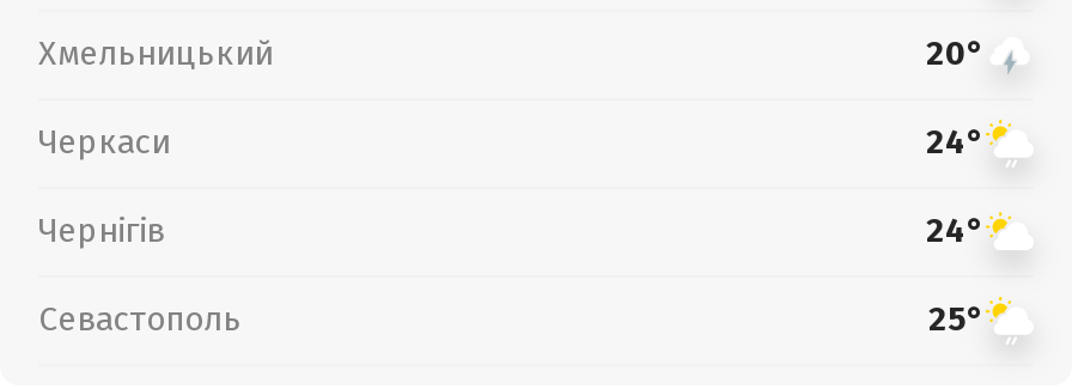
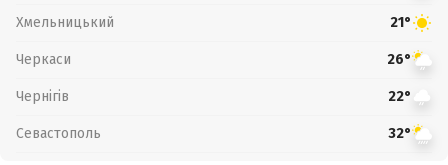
- 20°
+ 21°

- 24°
+ 26°

- 24°
+ 22°

- 25°
+ 32°
